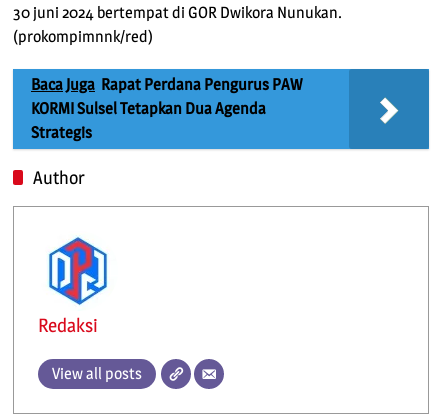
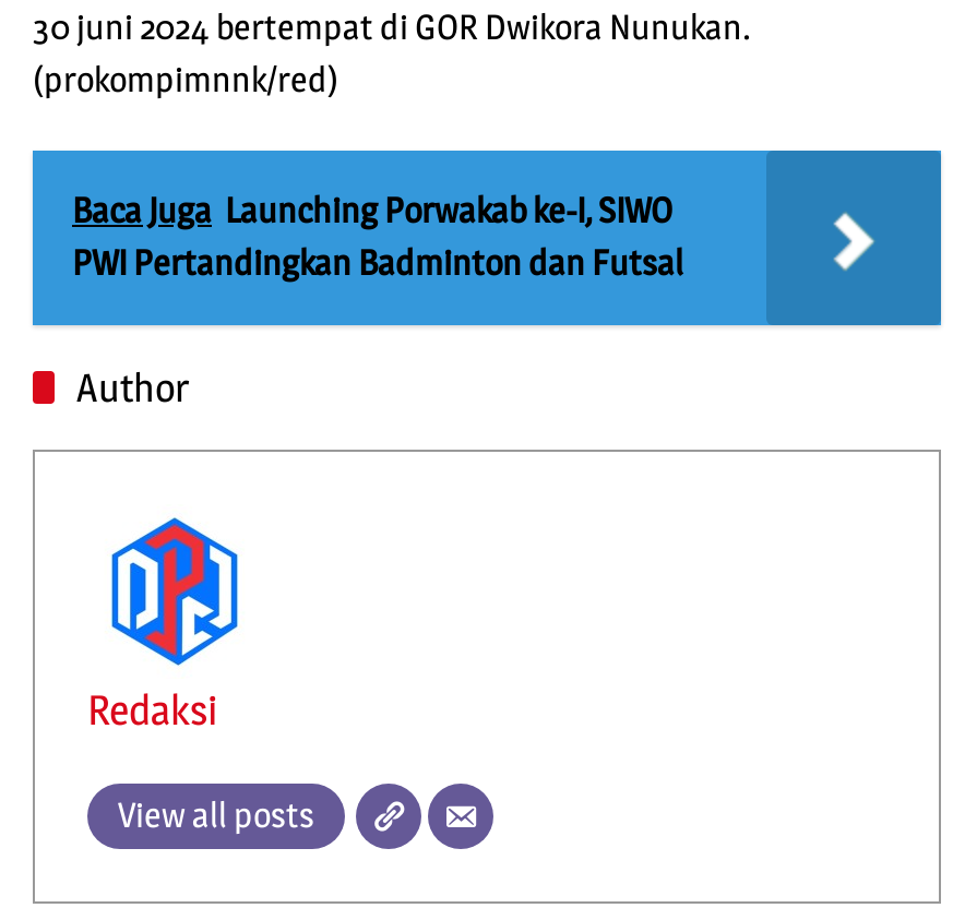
- Baca Juga Rapat Perdana Pengurus PAW
- KORMI Sulsel Tetapkan Dua Agenda
- Strategis
+ Baca Juga Launching Porwakab ke-I, SIWO
+ PWI Pertandingkan Badminton dan Futsal
